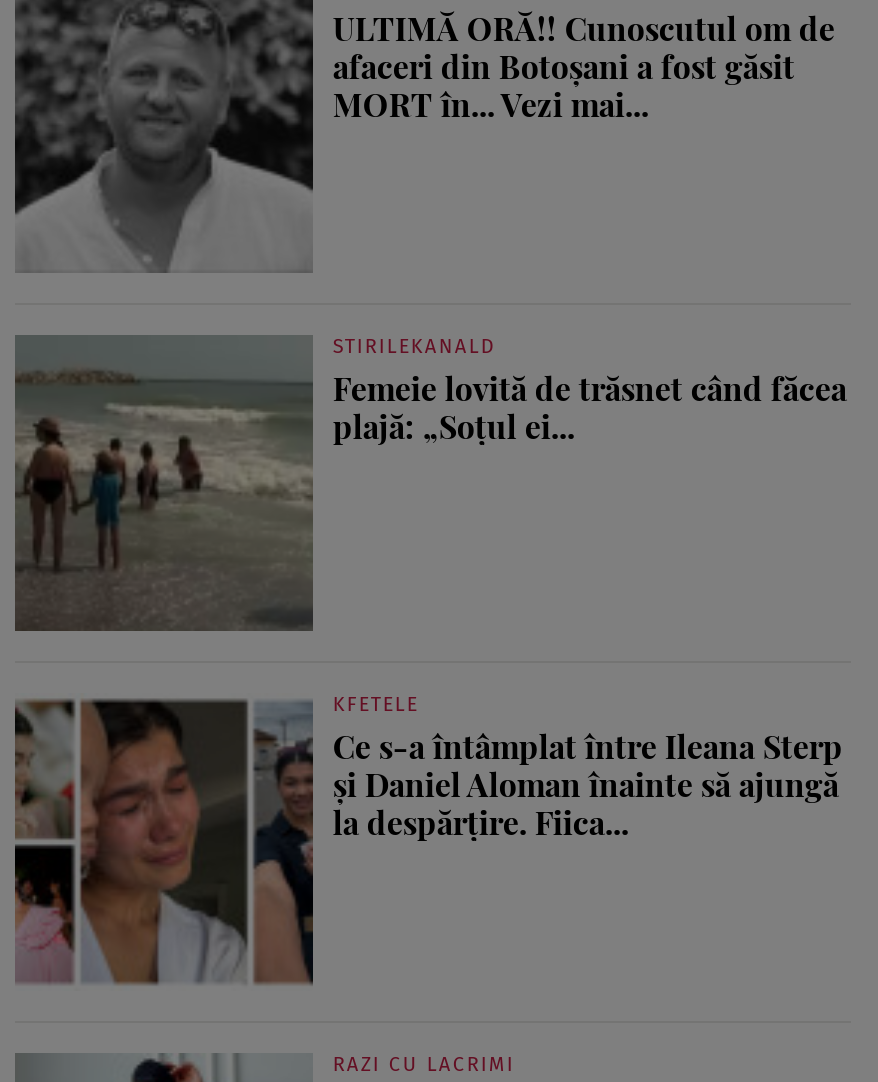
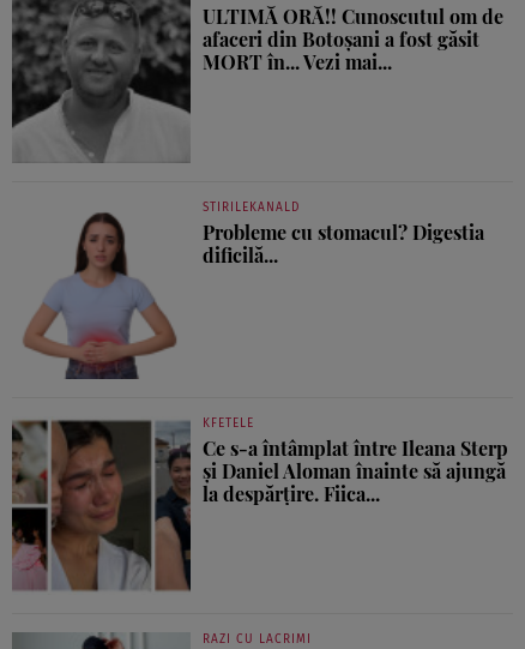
- [image]
- Femeie lovită de trăsnet când făcea
- plajă: „Soțul ei...
+ [image]
+ Probleme cu stomacul? Digestia
+ dificilă...
